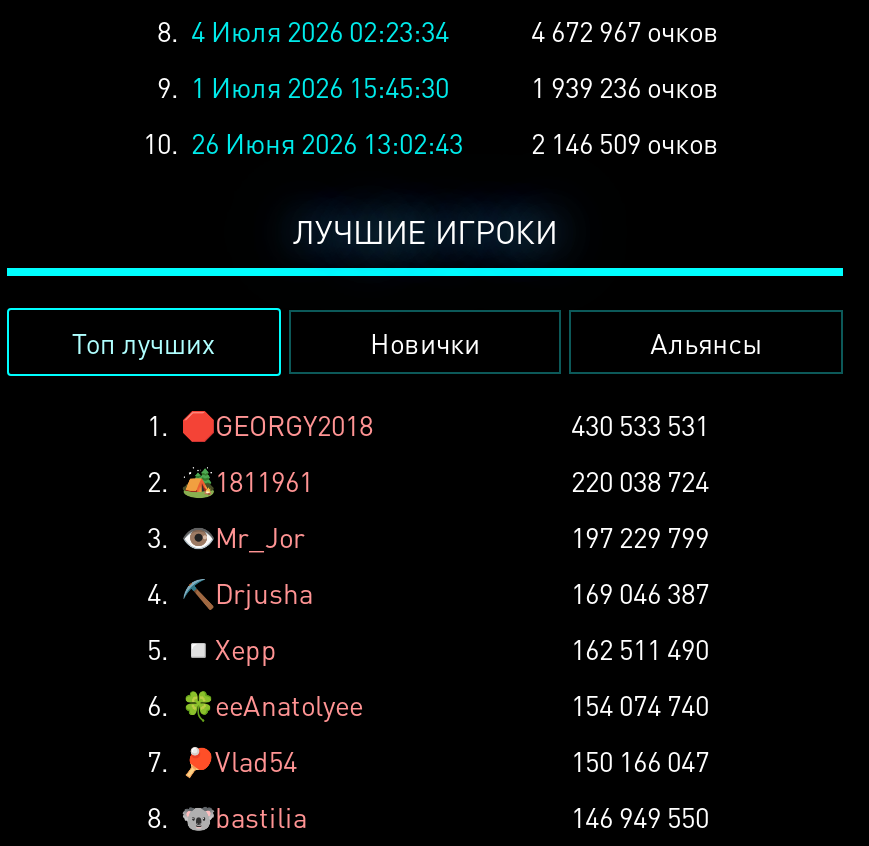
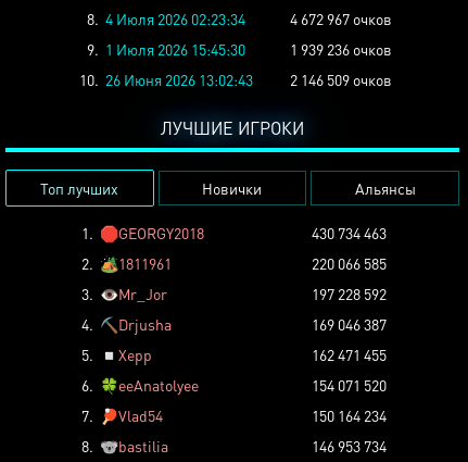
- 430 533 531
+ 430 734 463

- 220 038 724
+ 220 066 585

- 197 229 799
+ 197 228 592

- 162 511 490
+ 162 471 455

- 154 074 740
+ 154 071 520

- 150 166 047
+ 150 164 234

- 146 949 550
+ 146 953 734
